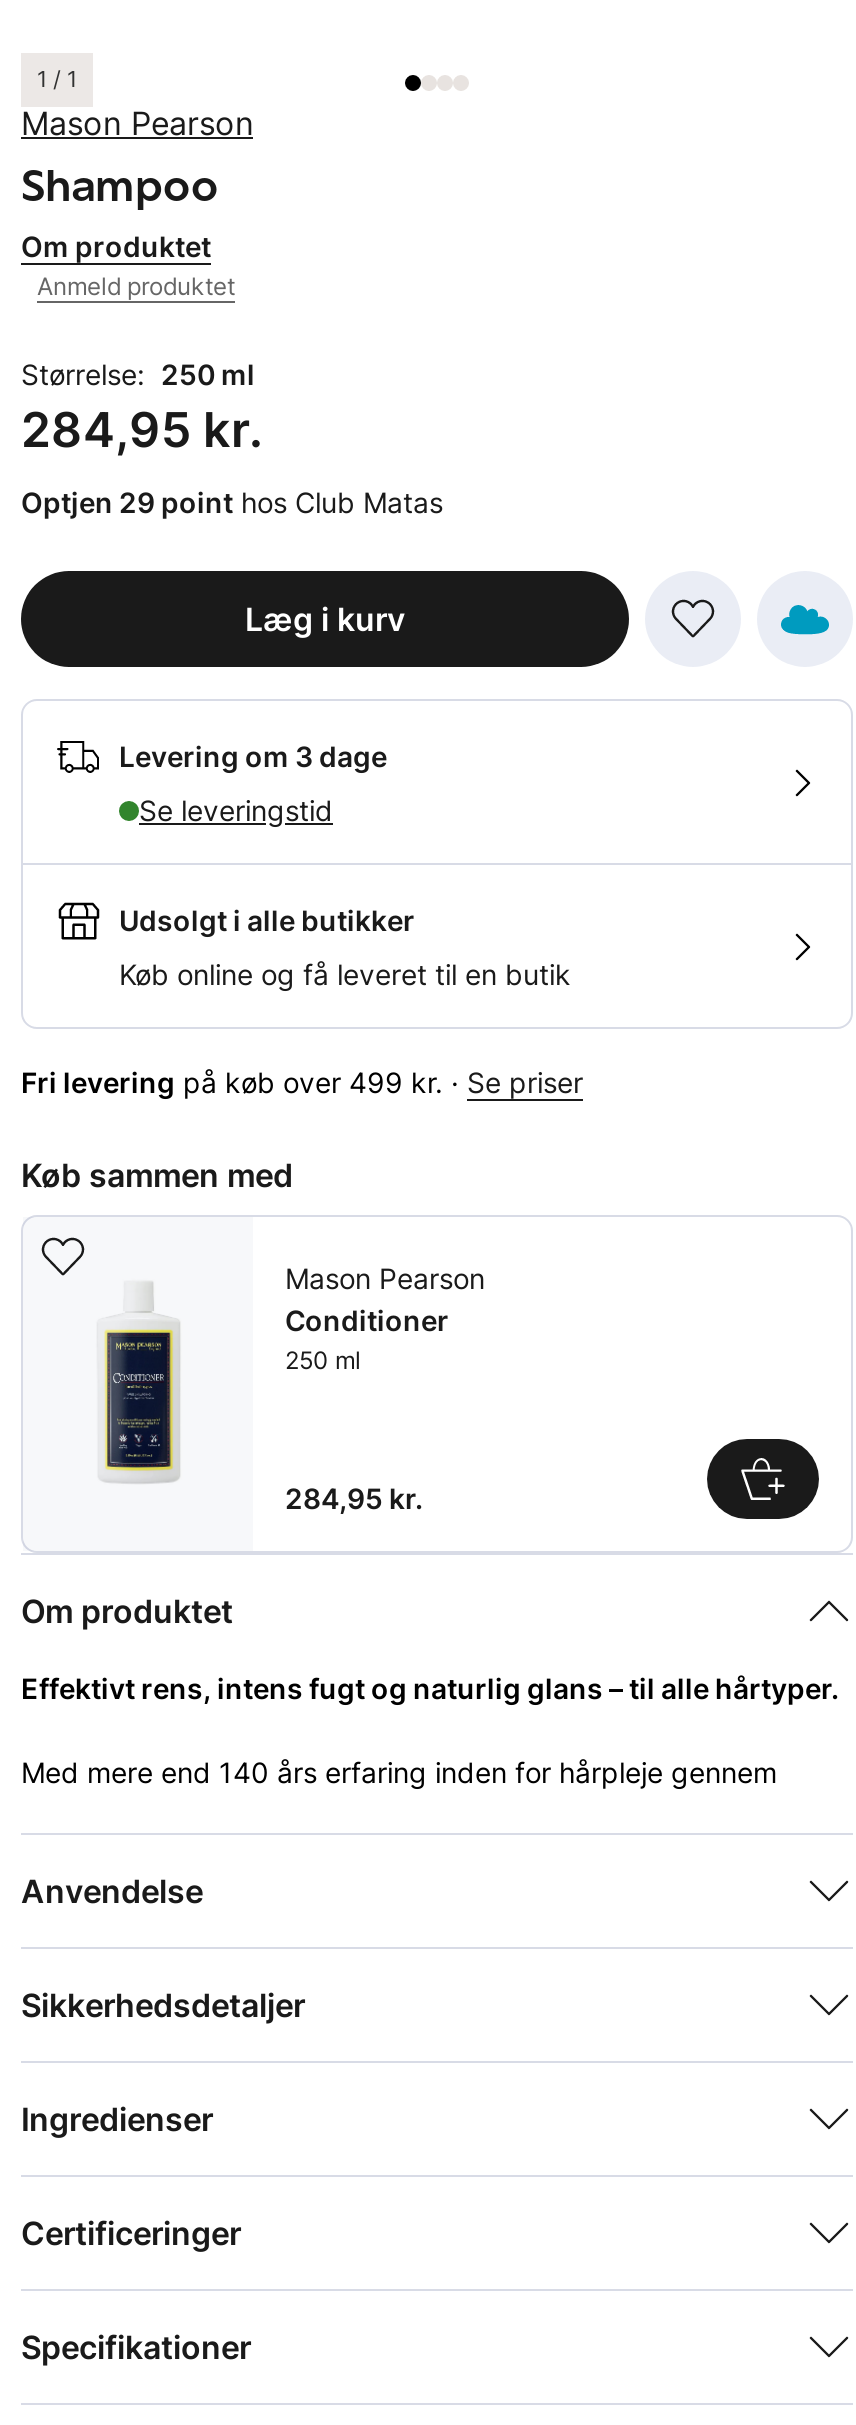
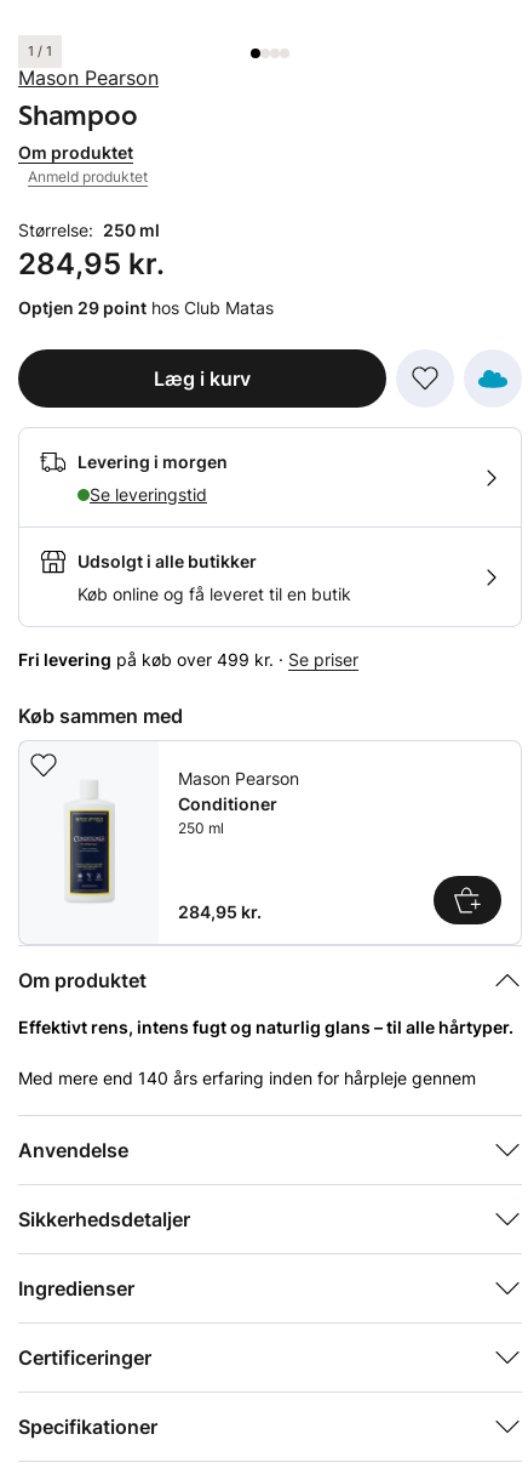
- Levering om 3 dage
+ Levering i morgen
